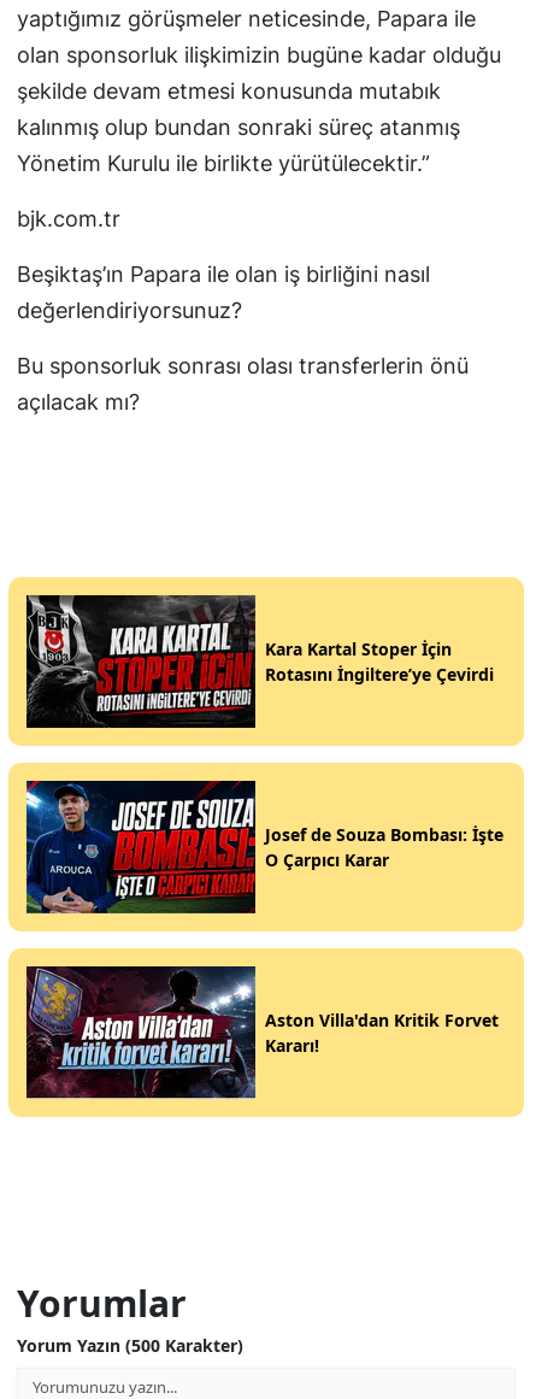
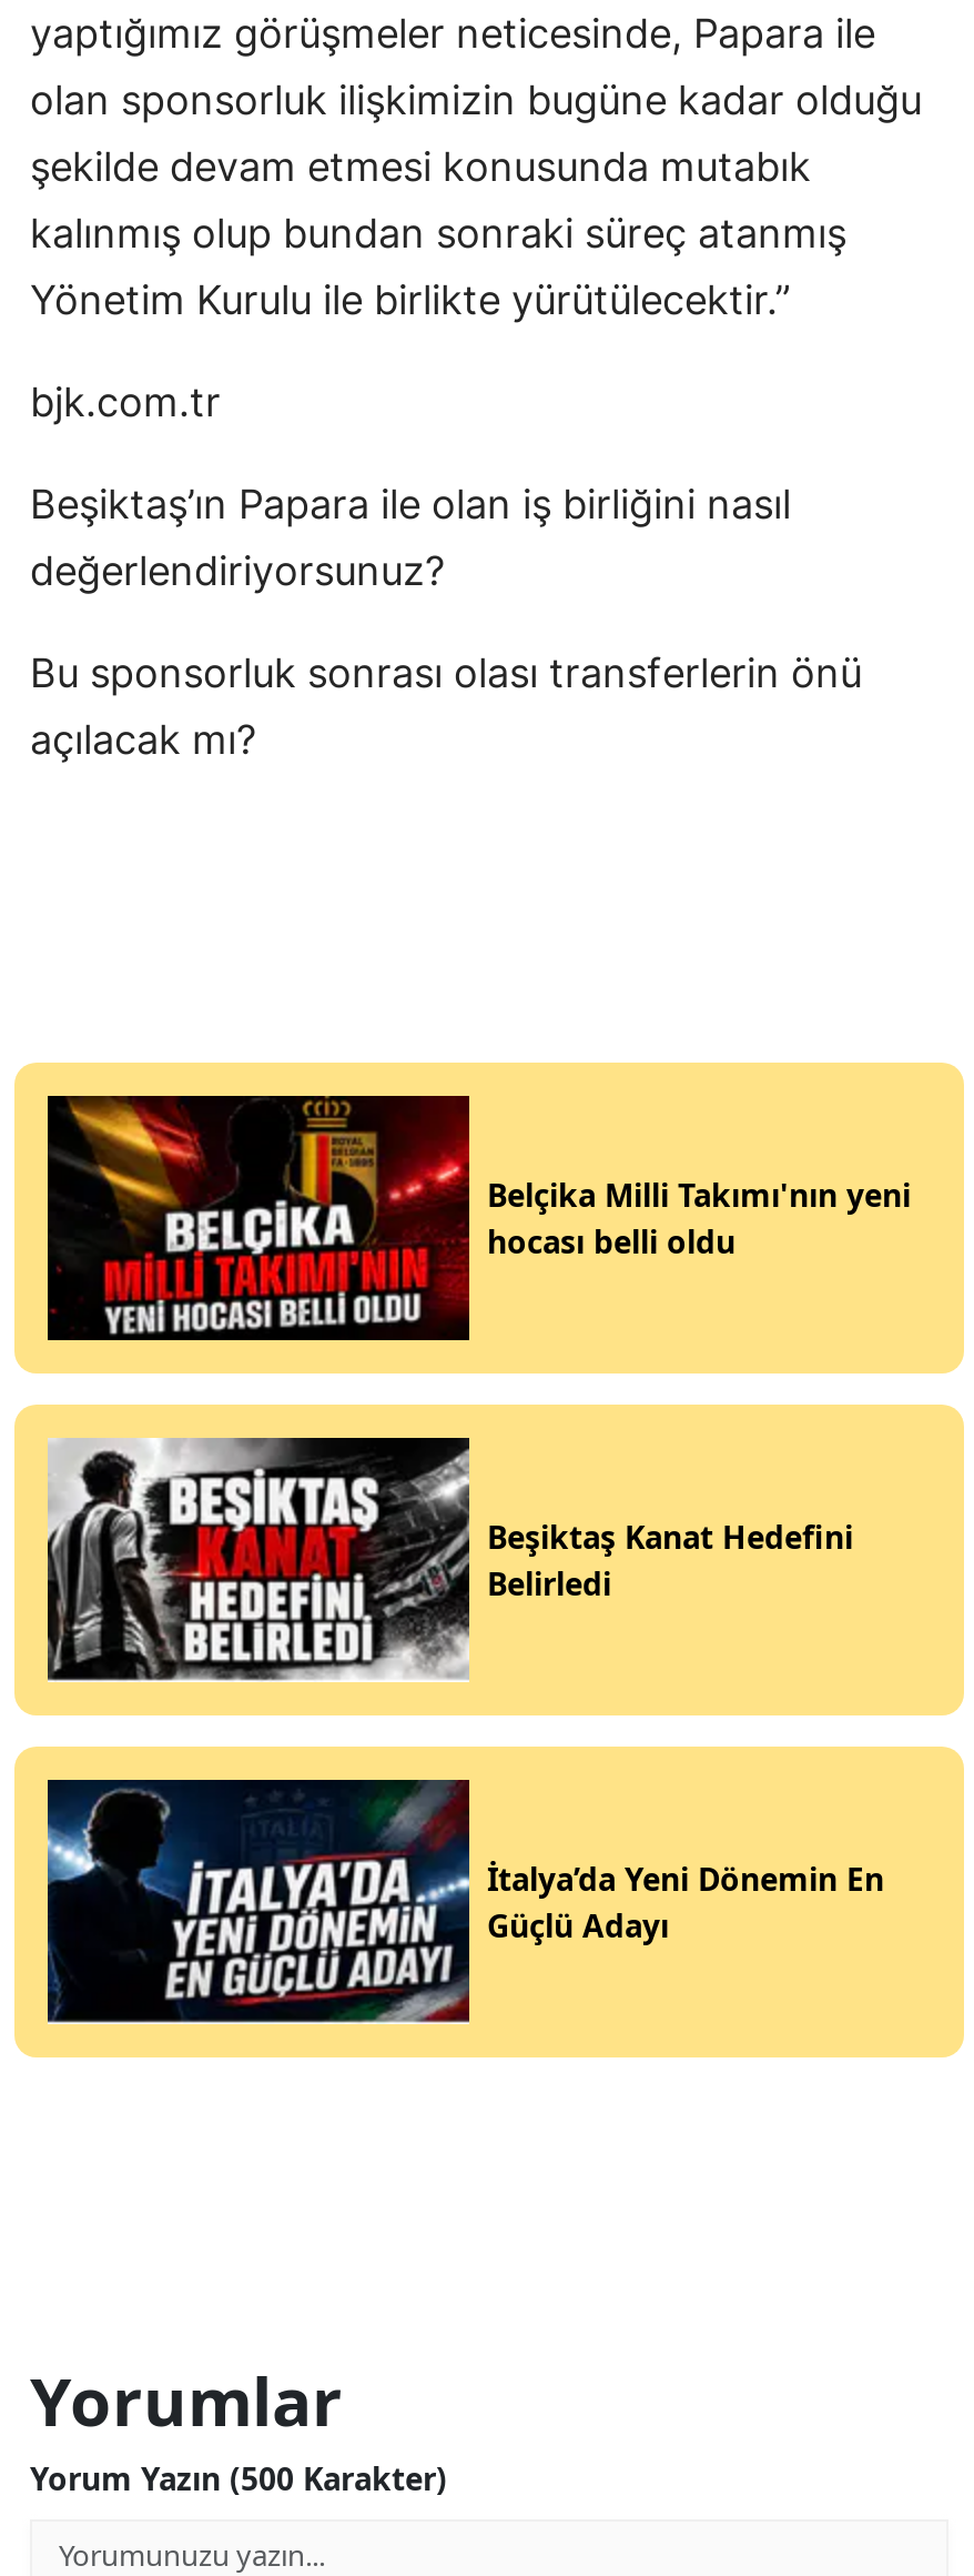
- [image]
- Kara Kartal Stoper İçin
- Rotasını İngiltere’ye Çevirdi
+ [image]
+ Belçika Milli Takımı'nın yeni
+ hocası belli oldu

- [image]
- Josef de Souza Bombası: İşte
- O Çarpıcı Karar
+ [image]
+ Beşiktaş Kanat Hedefini
+ Belirledi

- [image]
- Aston Villa'dan Kritik Forvet
- Kararı!
+ [image]
+ İtalya’da Yeni Dönemin En
+ Güçlü Adayı
